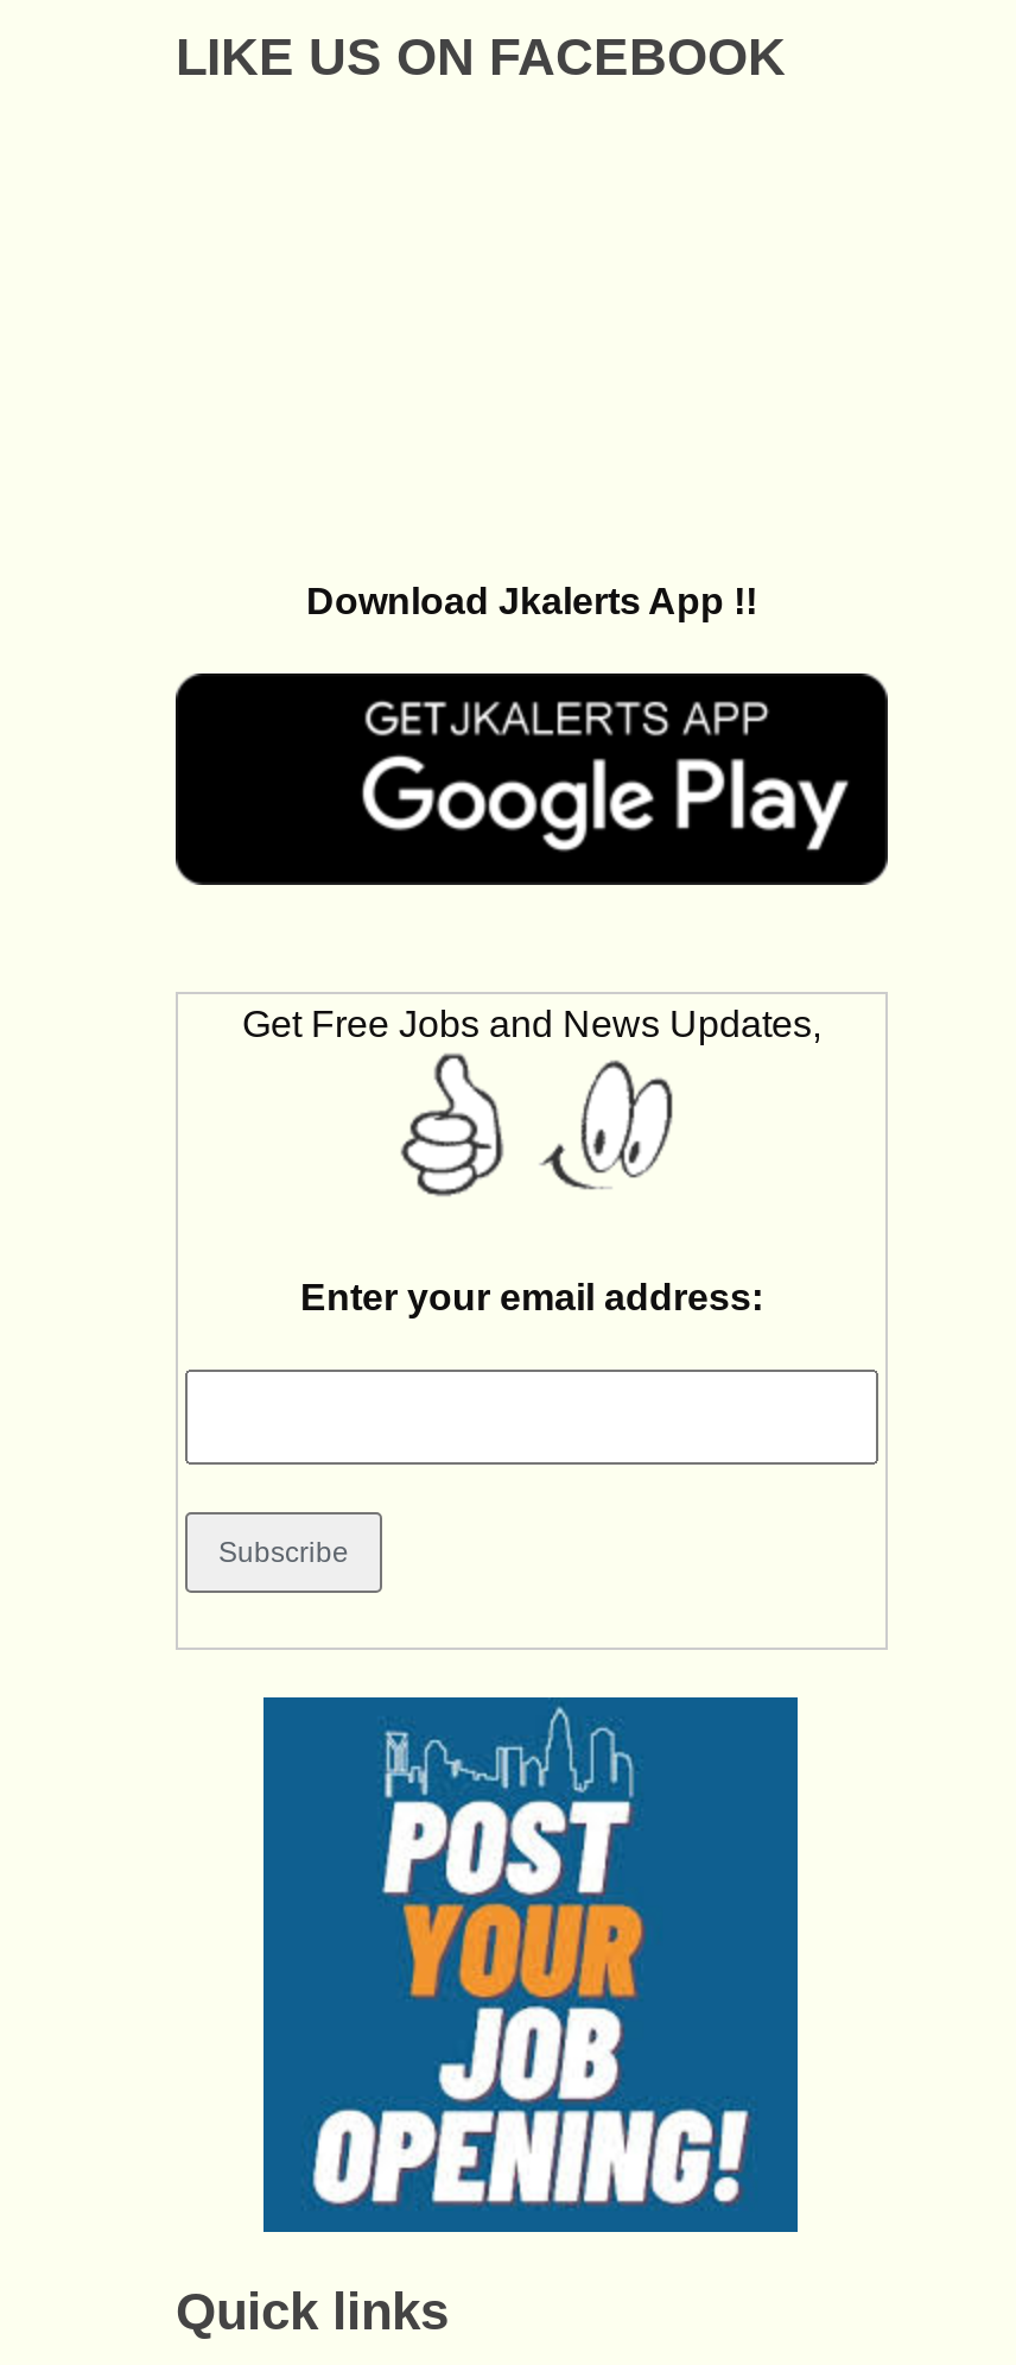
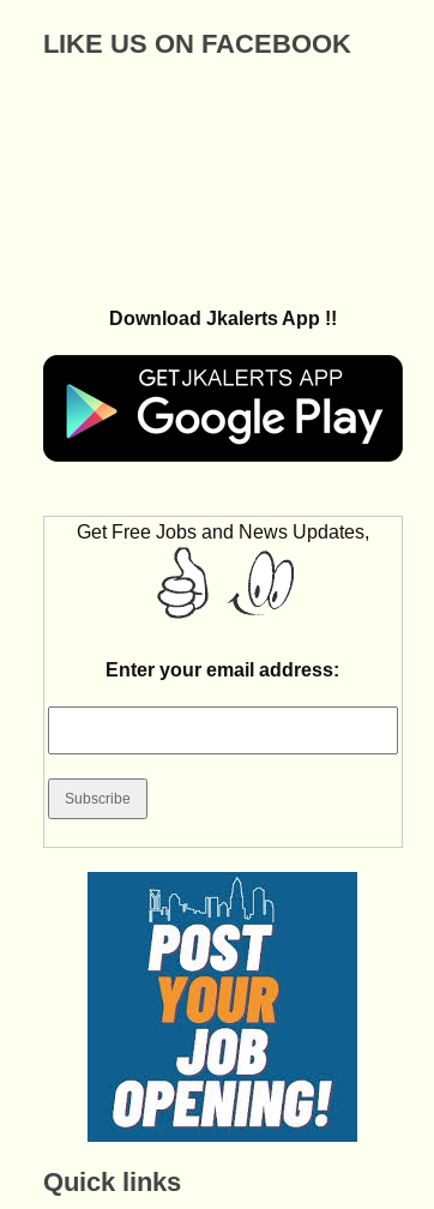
+ [image]
